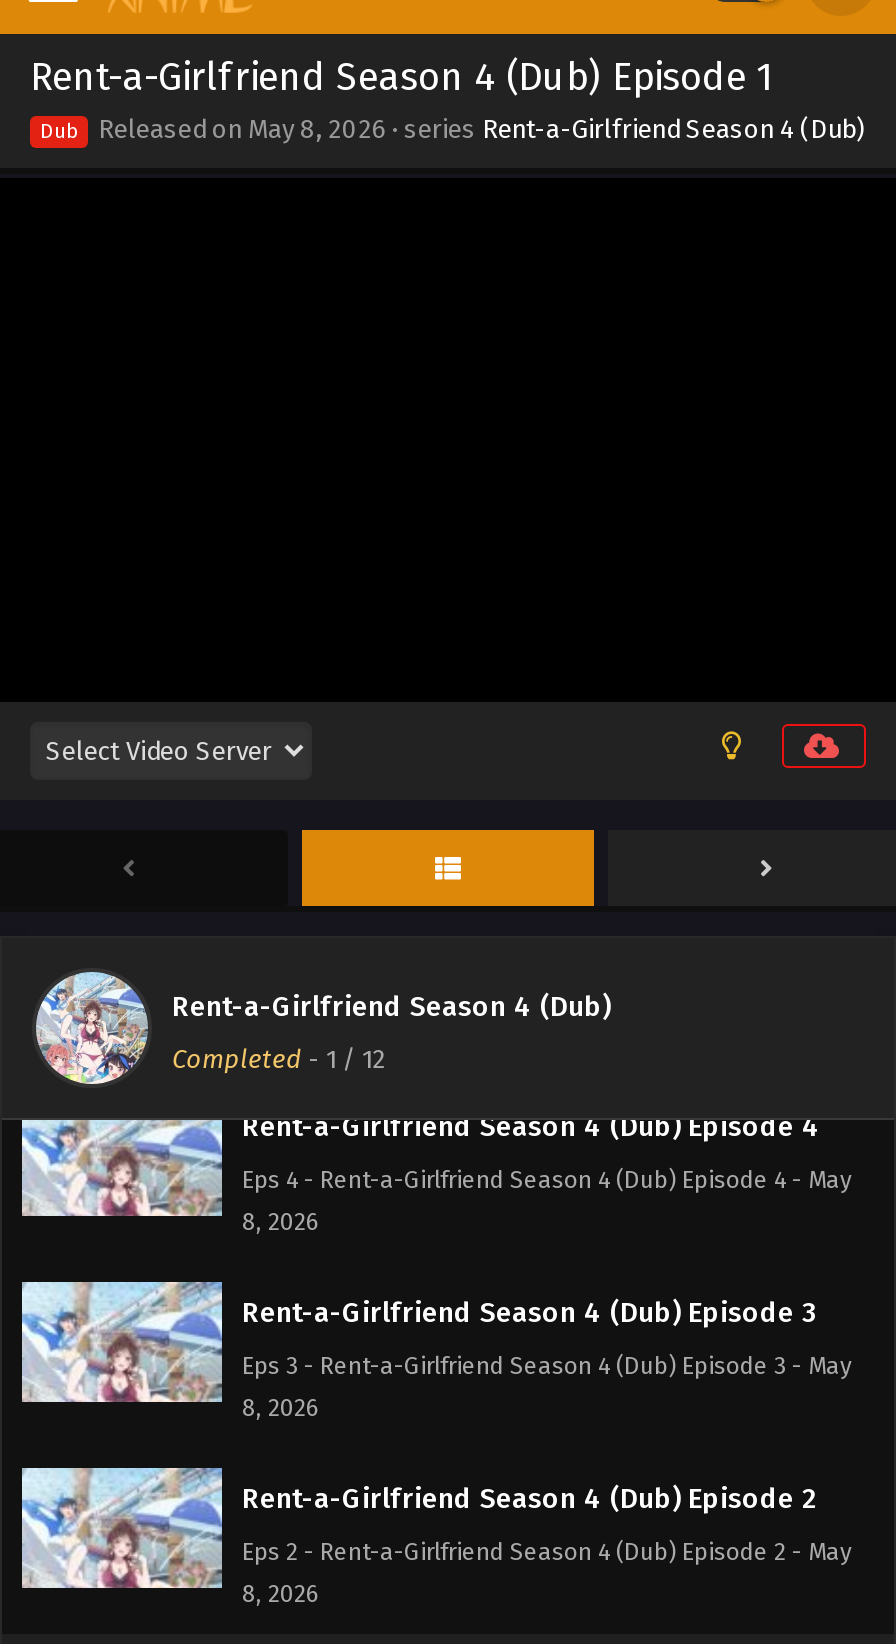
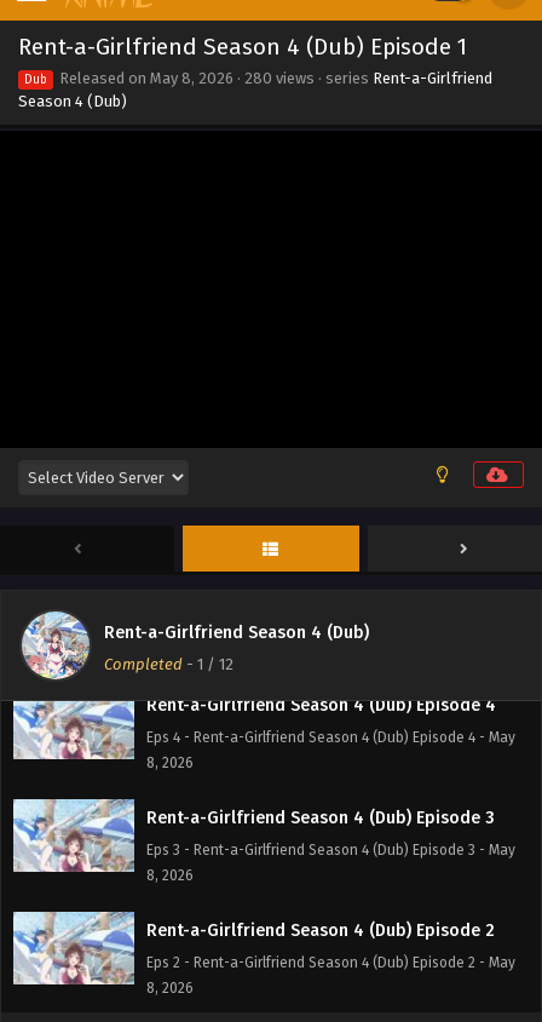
- Dub Released on May 8, 2026 · series Rent-a-Girlfriend Season 4 (Dub)
+ Dub Released on May 8, 2026 · 280 views · series Rent-a-Girlfriend
+ Season 4 (Dub)
